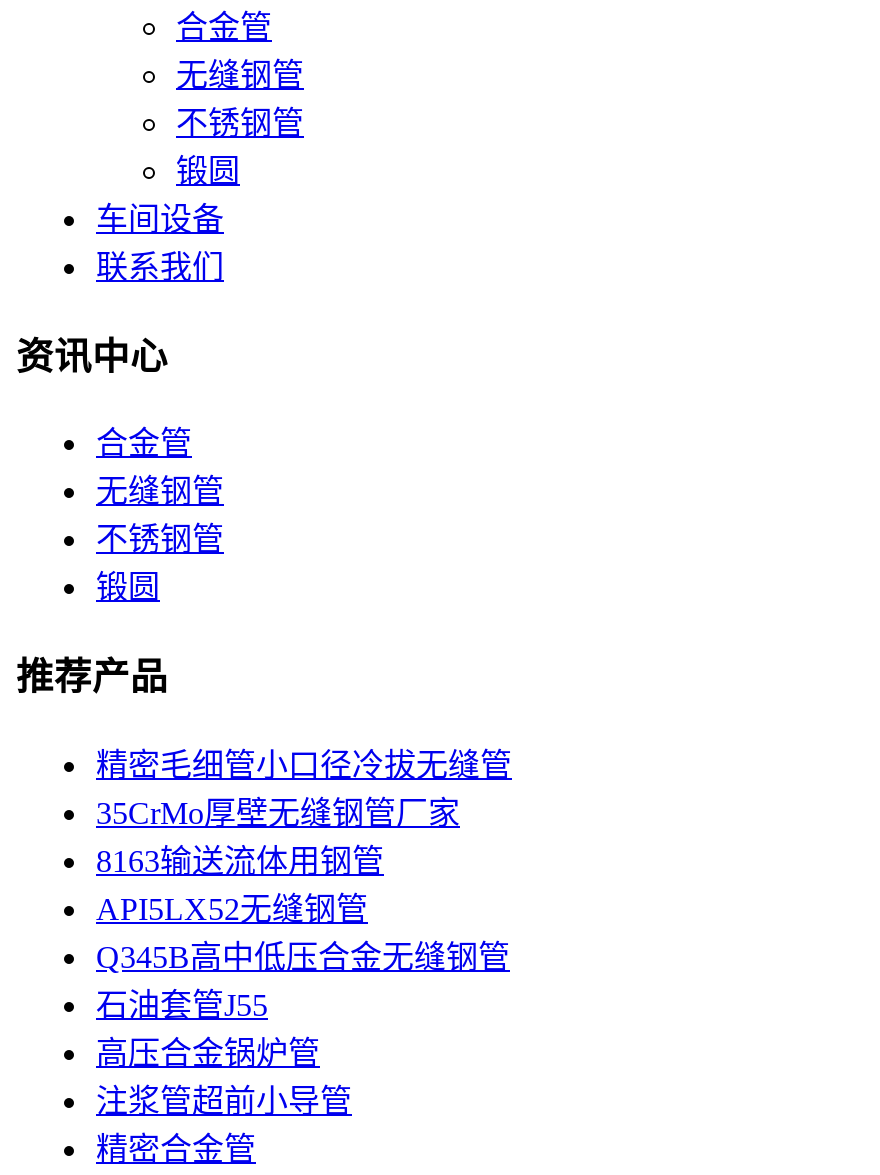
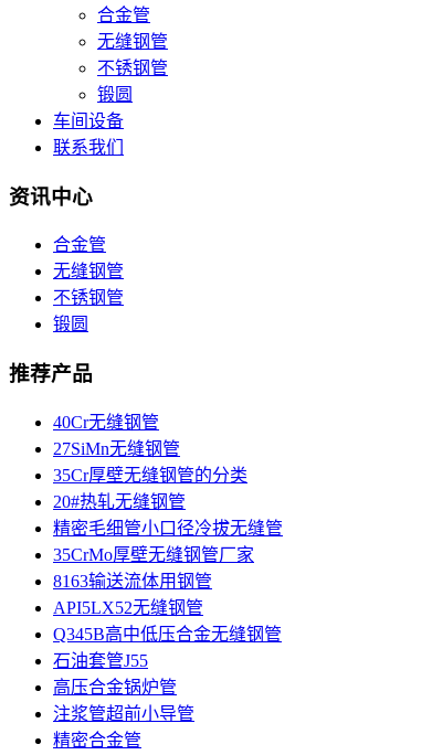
+ 40Cr无缝钢管
+ 27SiMn无缝钢管
+ 35Cr厚壁无缝钢管的分类
+ 20#热轧无缝钢管
